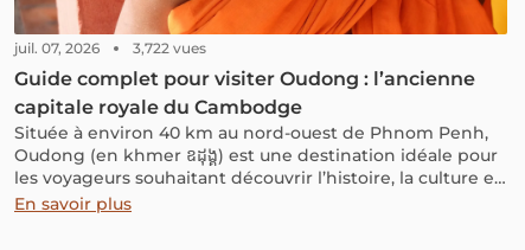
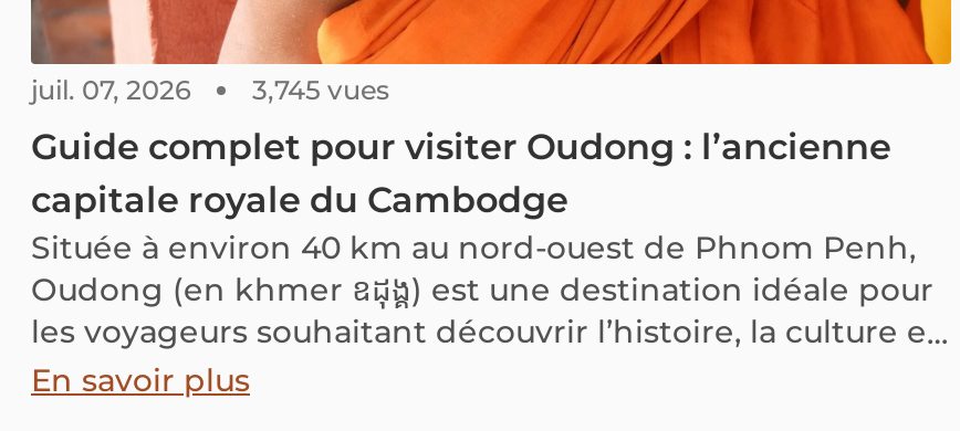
- juil. 07, 2026 3,722 vues
+ juil. 07, 2026 3,745 vues
